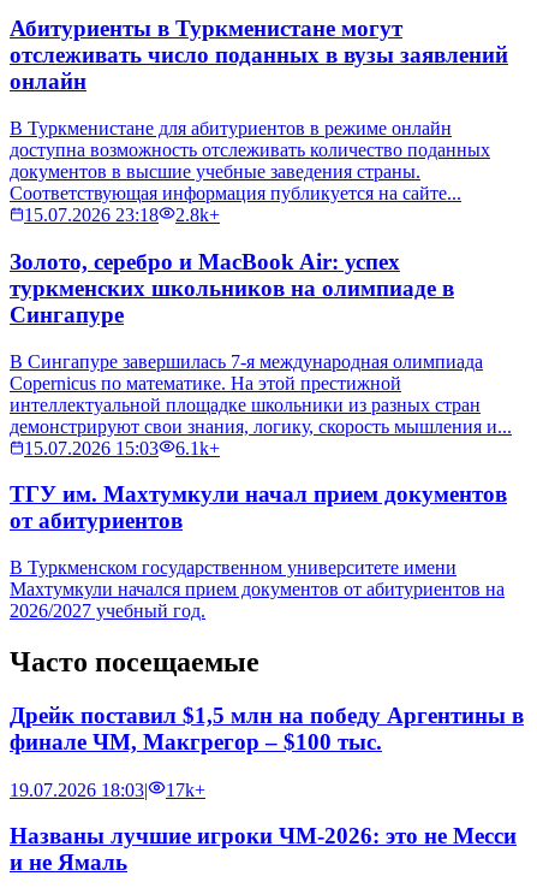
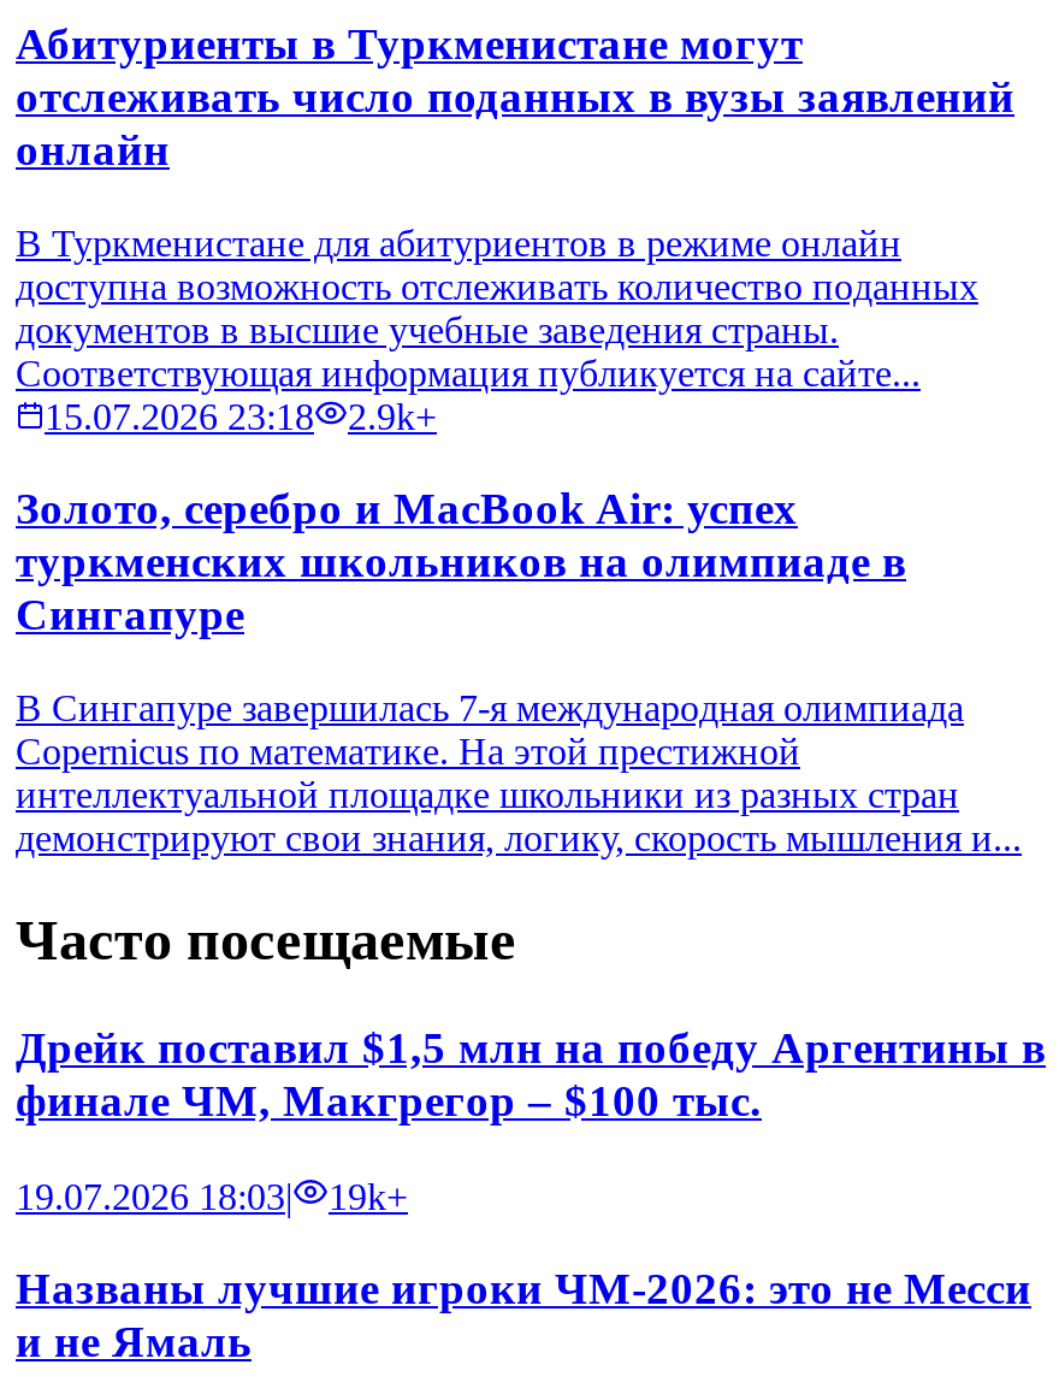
- 15.07.2026 23:18 2.8k+
+ 15.07.2026 23:18 2.9k+

- 15.07.2026 15:03
- 6.1k+
- ТГУ им. Махтумкули начал прием документов
- от абитуриентов
- В Туркменском государственном университете имени
- Махтумкули начался прием документов от абитуриентов на
- 2026/2027 учебный год.

- 17k+
+ 19k+
